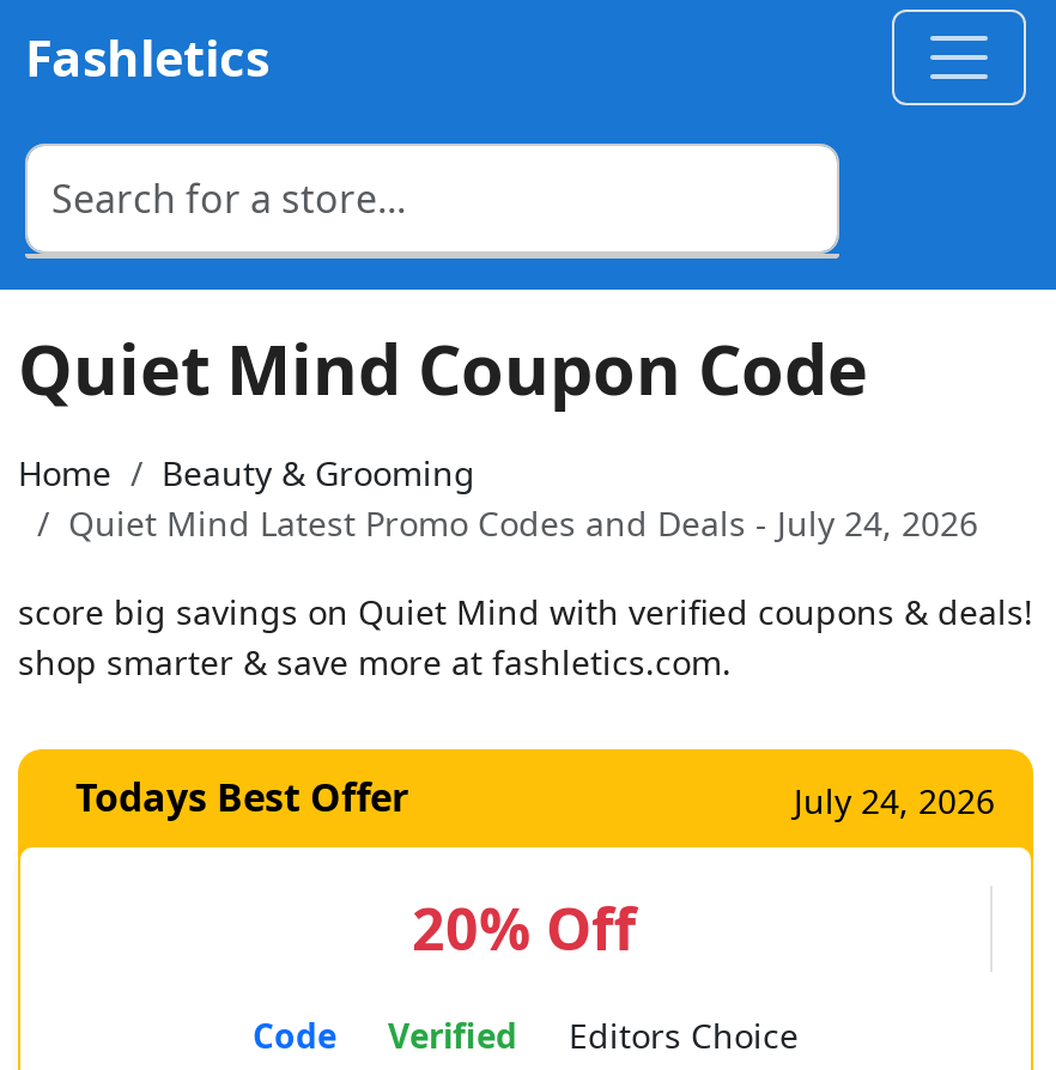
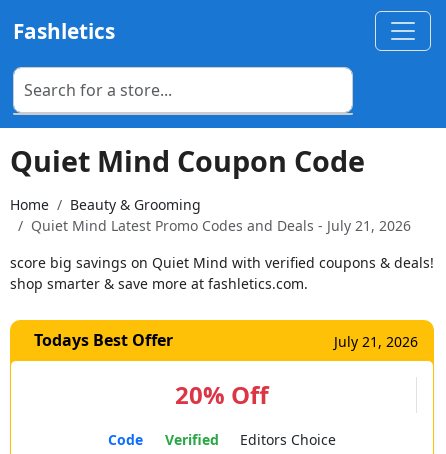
- Quiet Mind Latest Promo Codes and Deals - July 24, 2026
+ Quiet Mind Latest Promo Codes and Deals - July 21, 2026

- July 24, 2026
+ July 21, 2026
